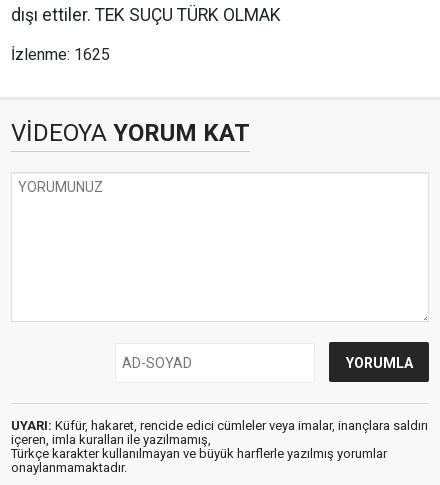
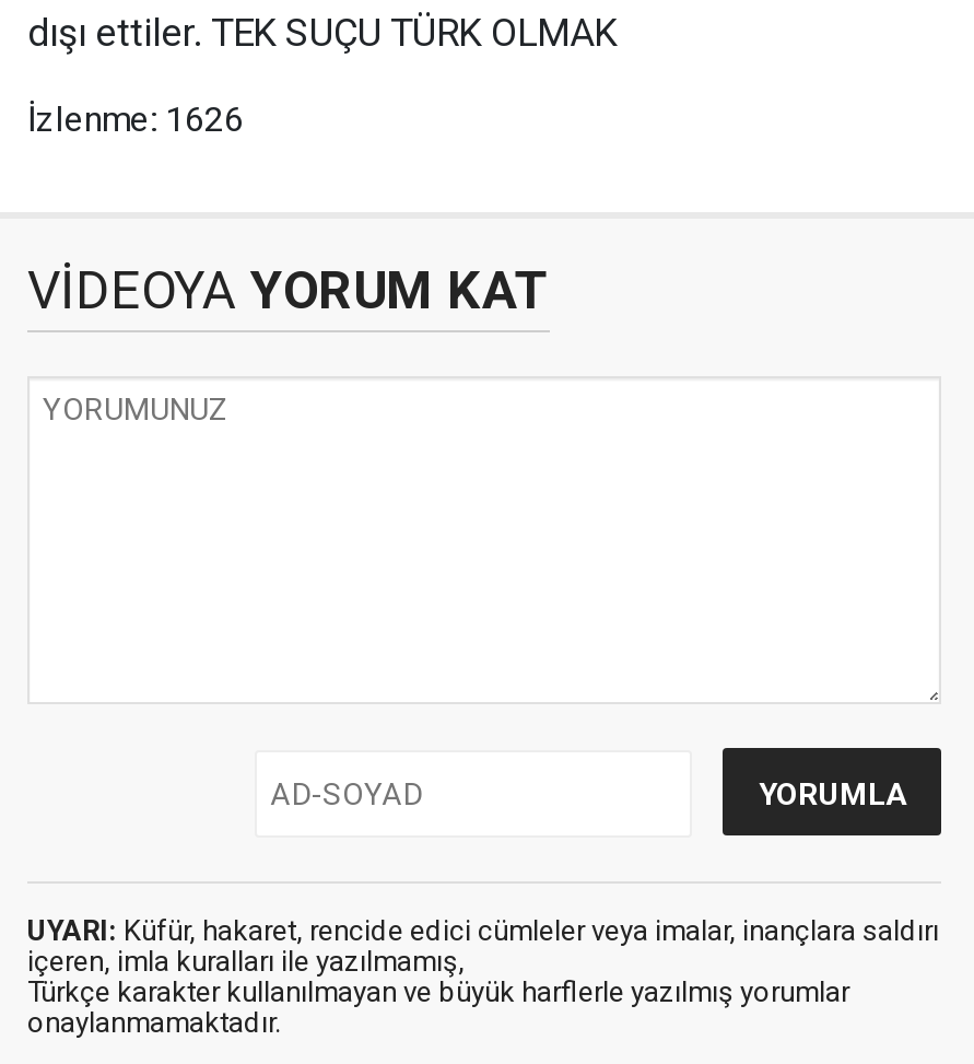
- İzlenme: 1625
+ İzlenme: 1626
